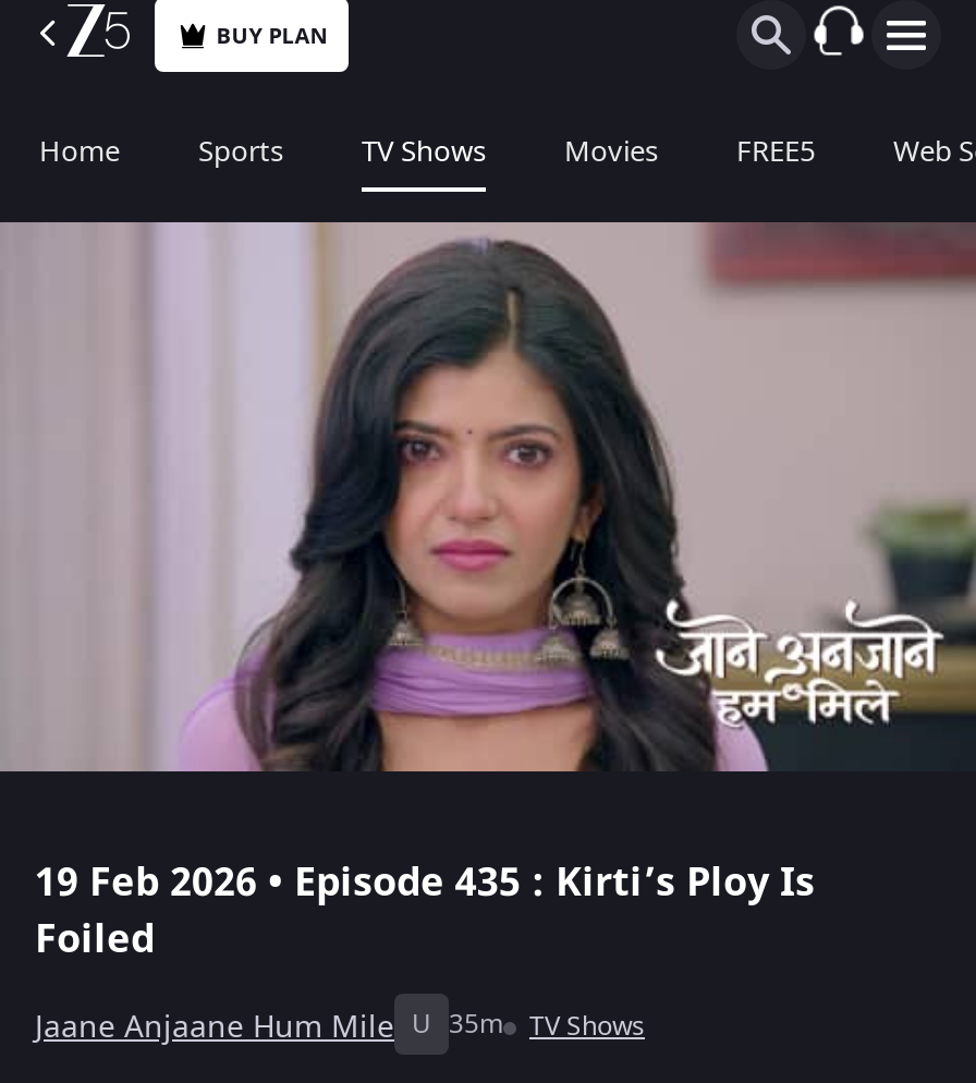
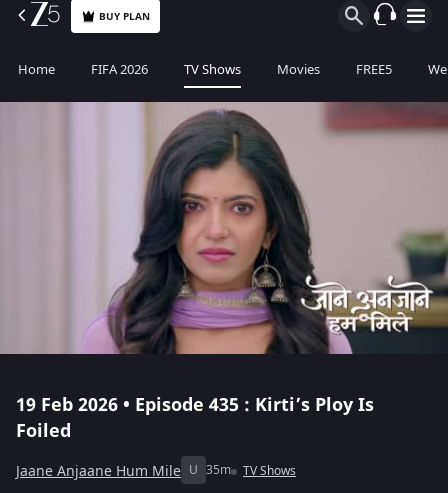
- Sports
+ FIFA 2026
